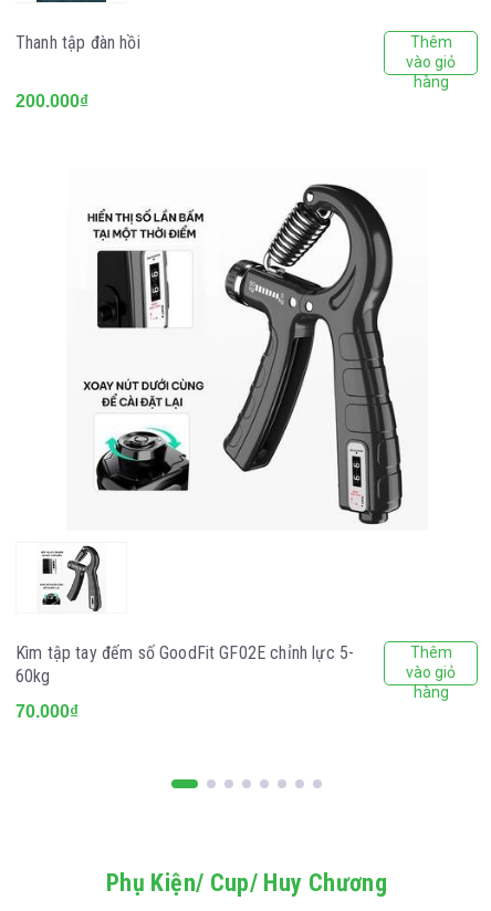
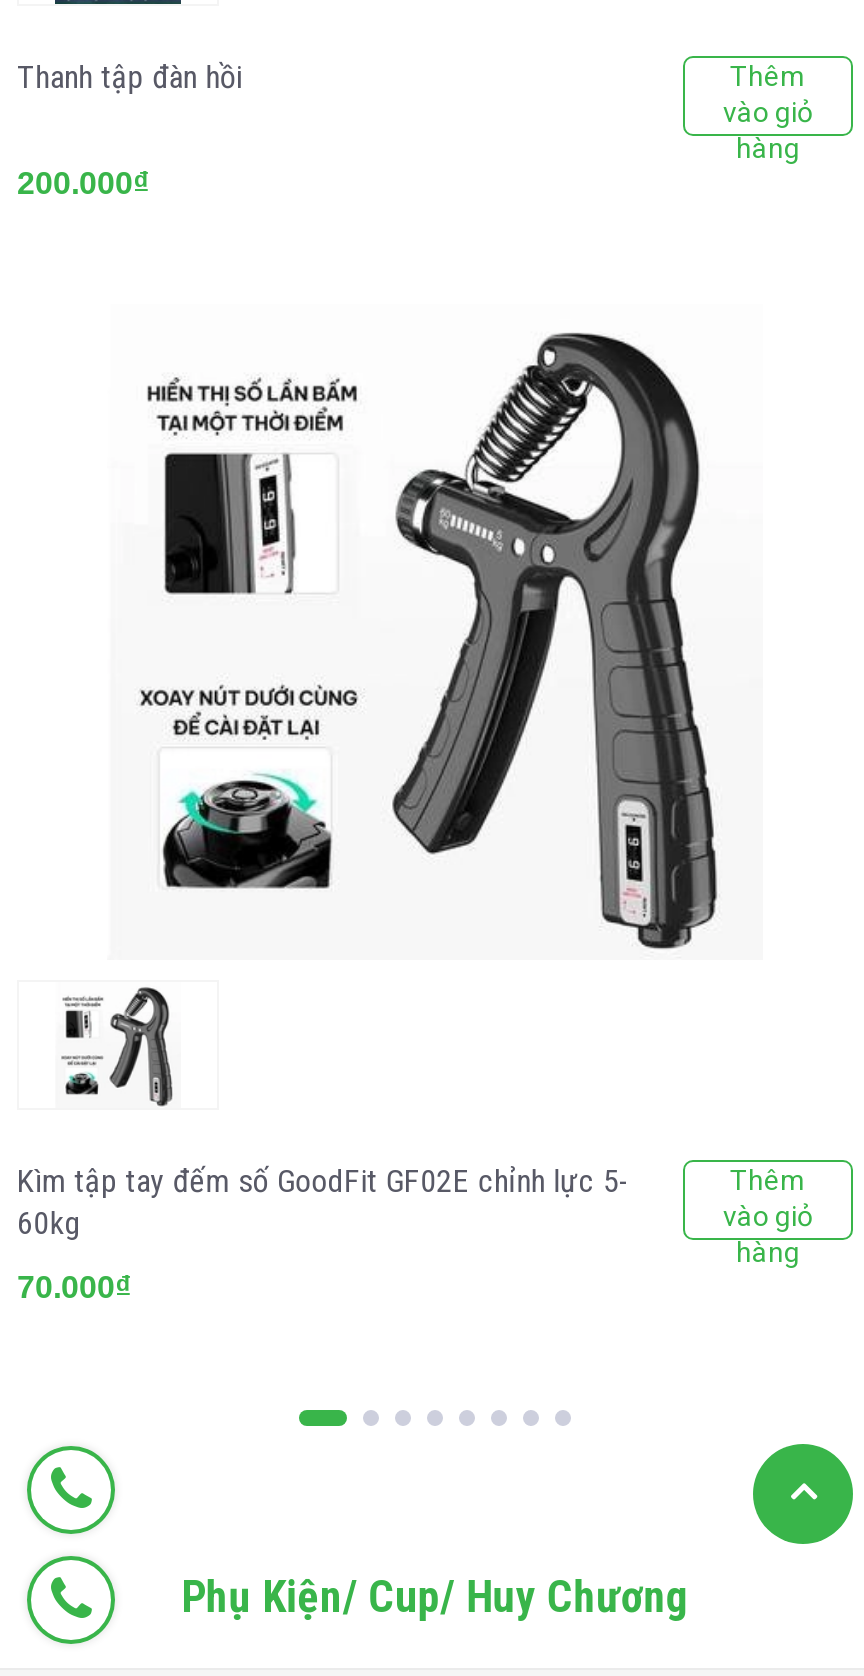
+ [image]

+ [image]

+ [image]
